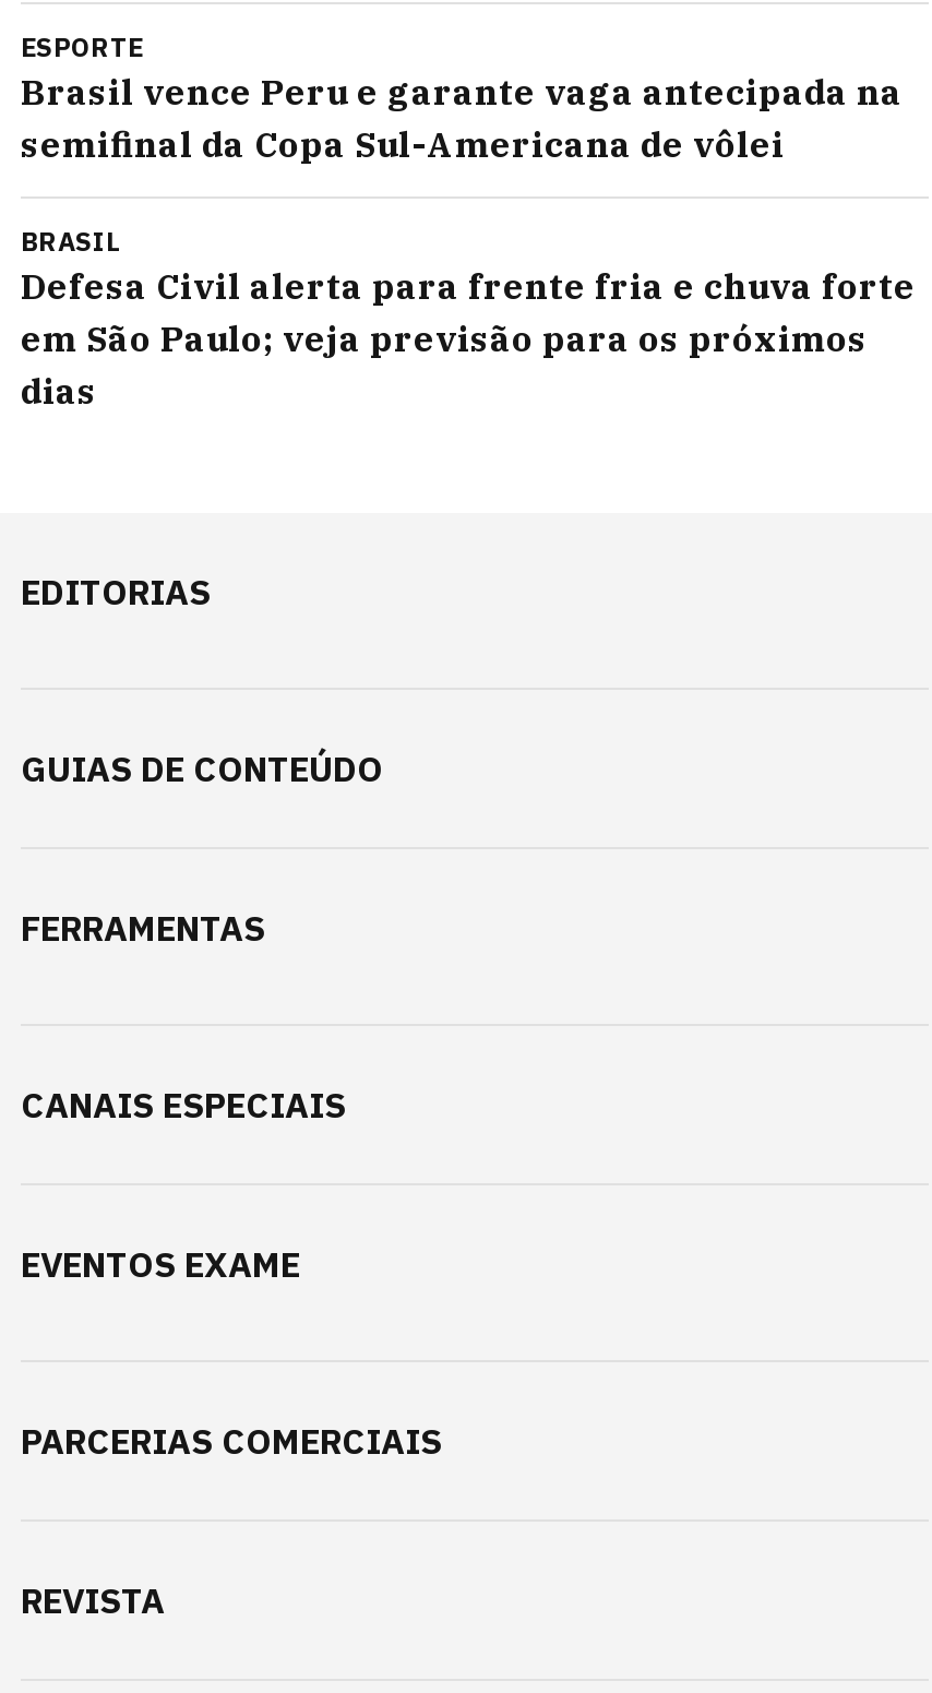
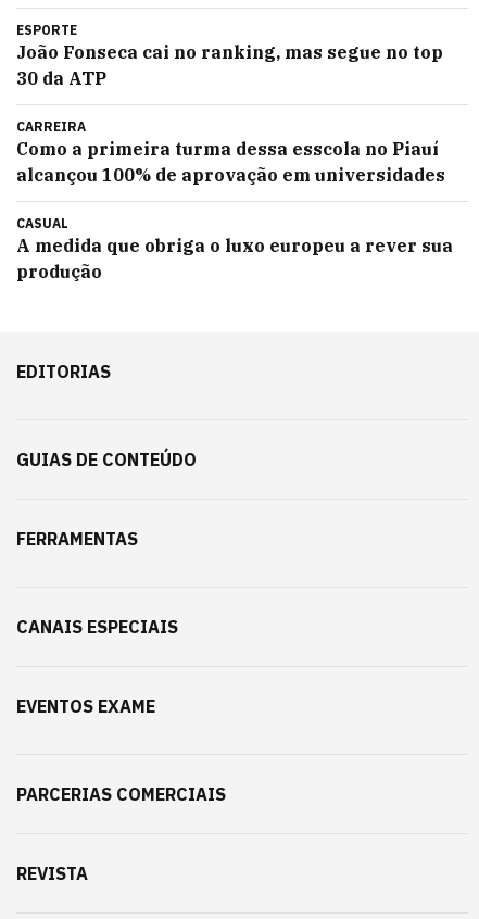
- Brasil vence Peru e garante vaga antecipada na
- semifinal da Copa Sul-Americana de vôlei
- BRASIL
- Defesa Civil alerta para frente fria e chuva forte
- em São Paulo; veja previsão para os próximos
- dias
+ João Fonseca cai no ranking, mas segue no top
+ 30 da ATP
+ CARREIRA
+ Como a primeira turma dessa esscola no Piauí
+ alcançou 100% de aprovação em universidades
+ CASUAL
+ A medida que obriga o luxo europeu a rever sua
+ produção
